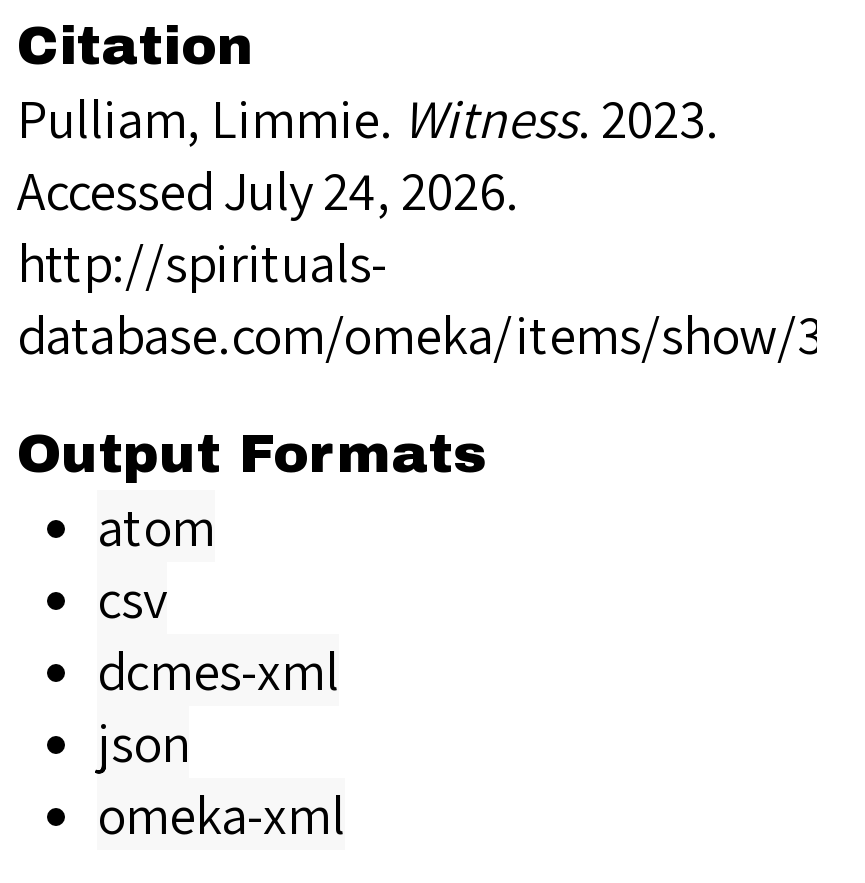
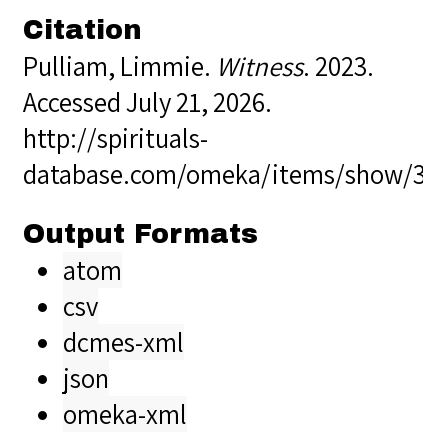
- Accessed July 24, 2026.
+ Accessed July 21, 2026.
